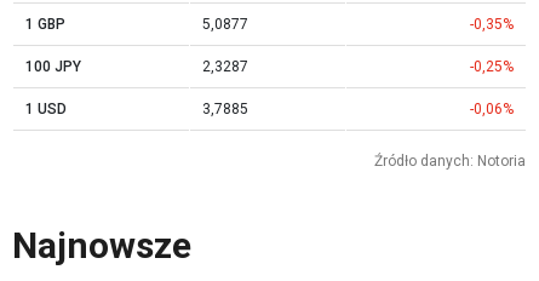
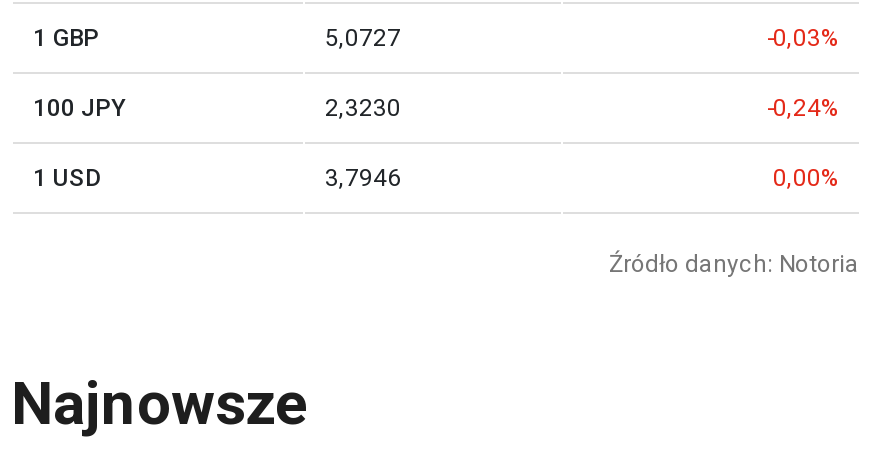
- 5,0877
+ 5,0727

- -0,35%
+ -0,03%

- 2,3287
+ 2,3230

- -0,25%
+ -0,24%

- 3,7885
+ 3,7946

- -0,06%
+ 0,00%
